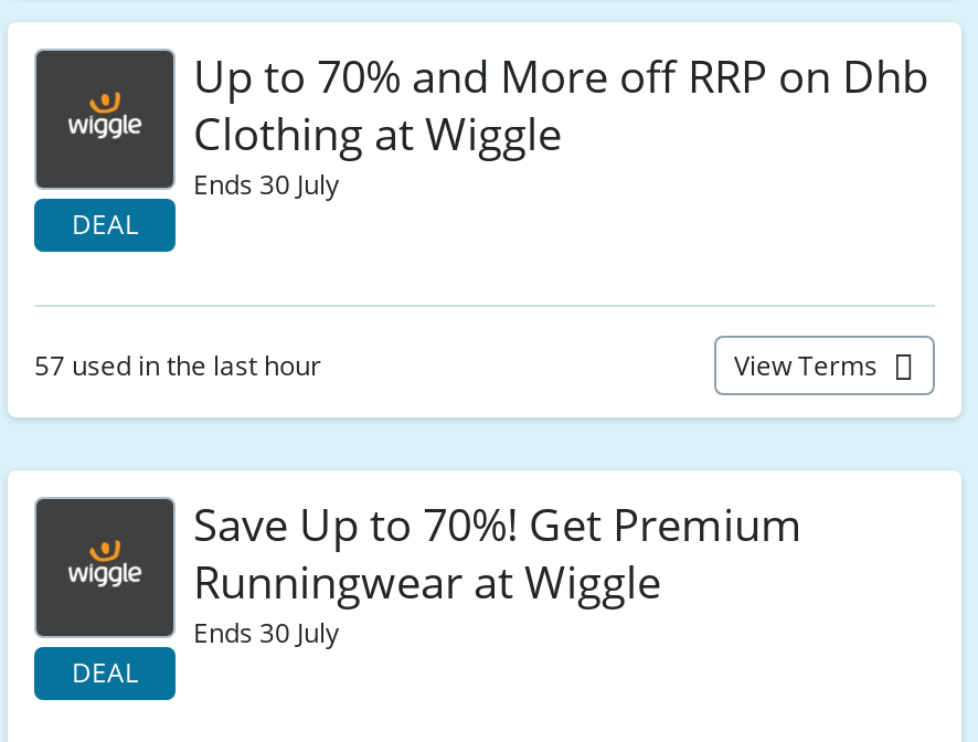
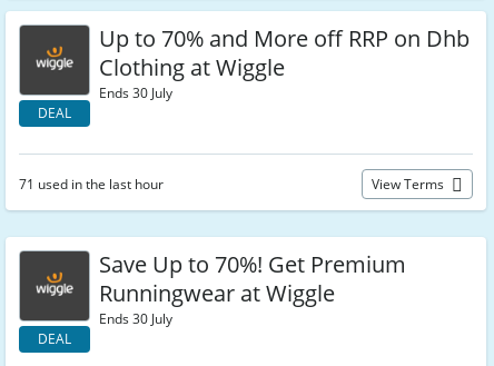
- 57 used in the last hour
+ 71 used in the last hour
